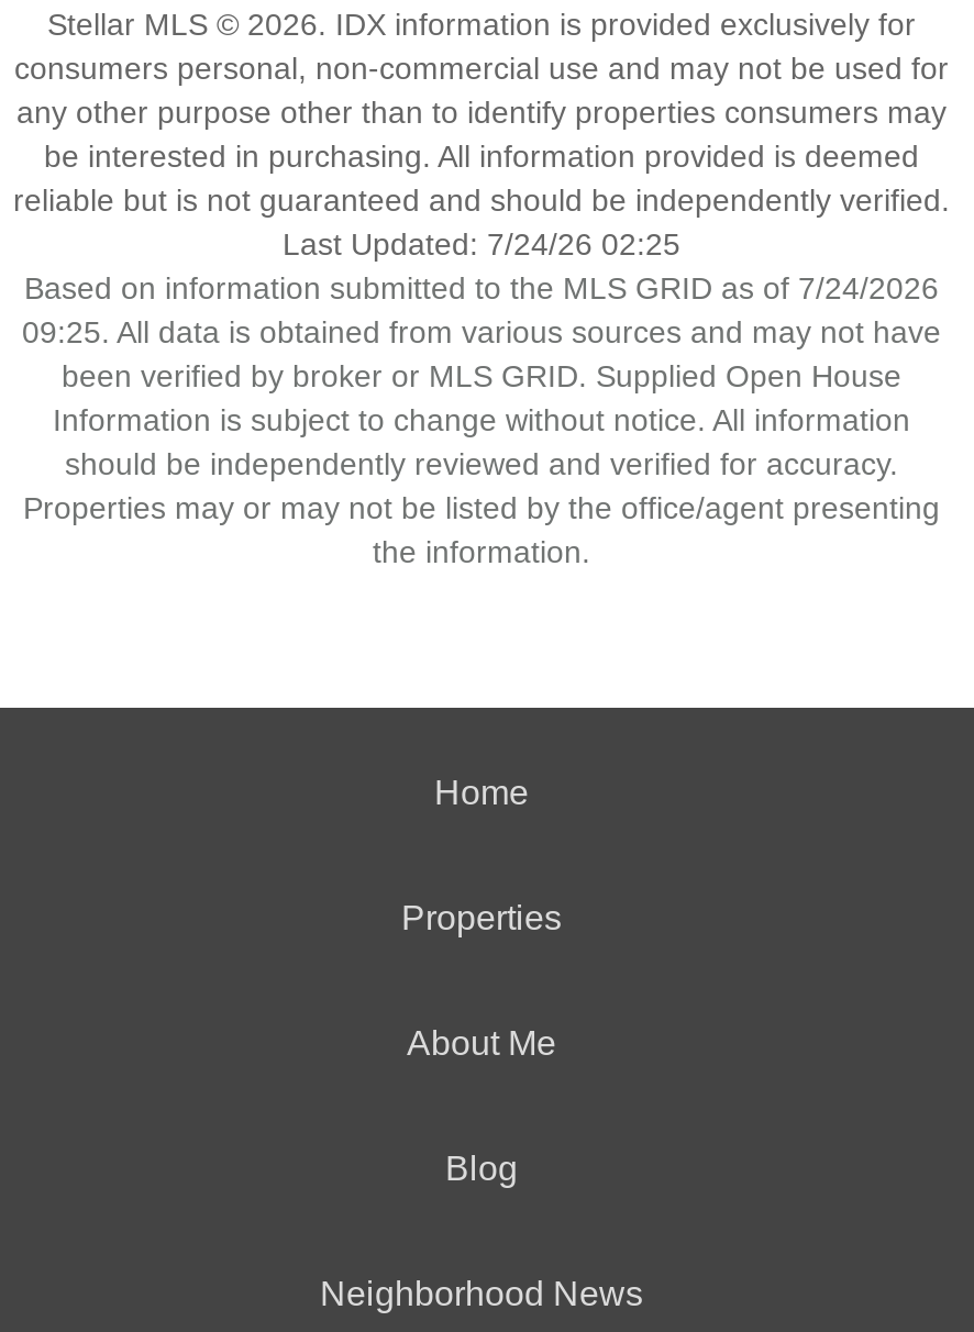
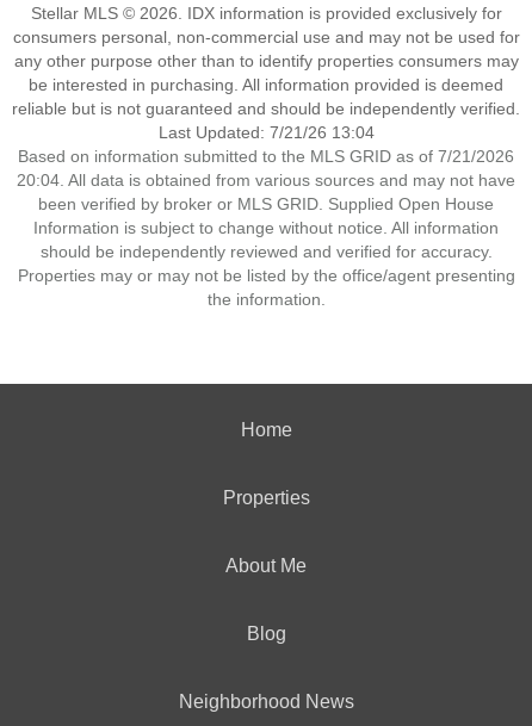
- Last Updated: 7/24/26 02:25
+ Last Updated: 7/21/26 13:04

- Based on information submitted to the MLS GRID as of 7/24/2026
+ Based on information submitted to the MLS GRID as of 7/21/2026

- 09:25. All data is obtained from various sources and may not have
+ 20:04. All data is obtained from various sources and may not have
